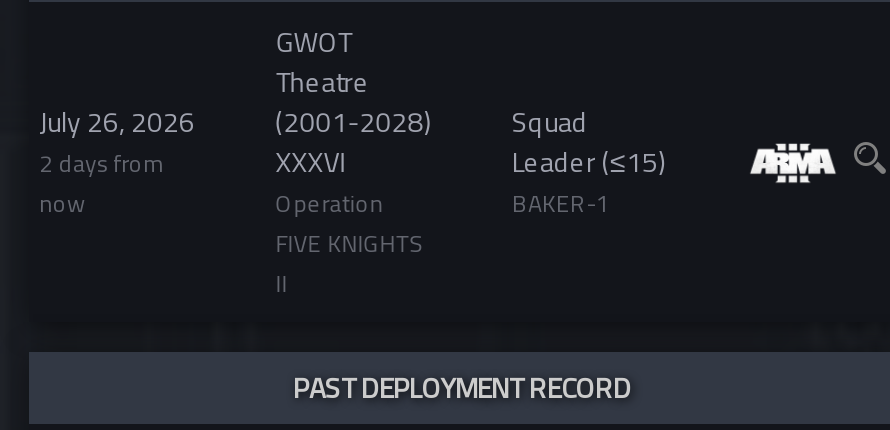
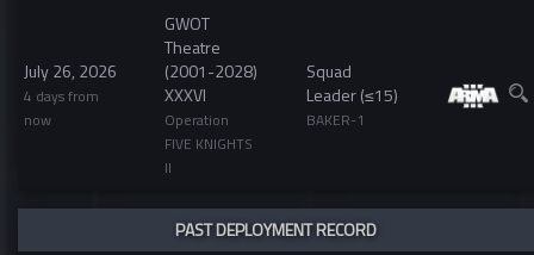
- 2 days from
+ 4 days from
